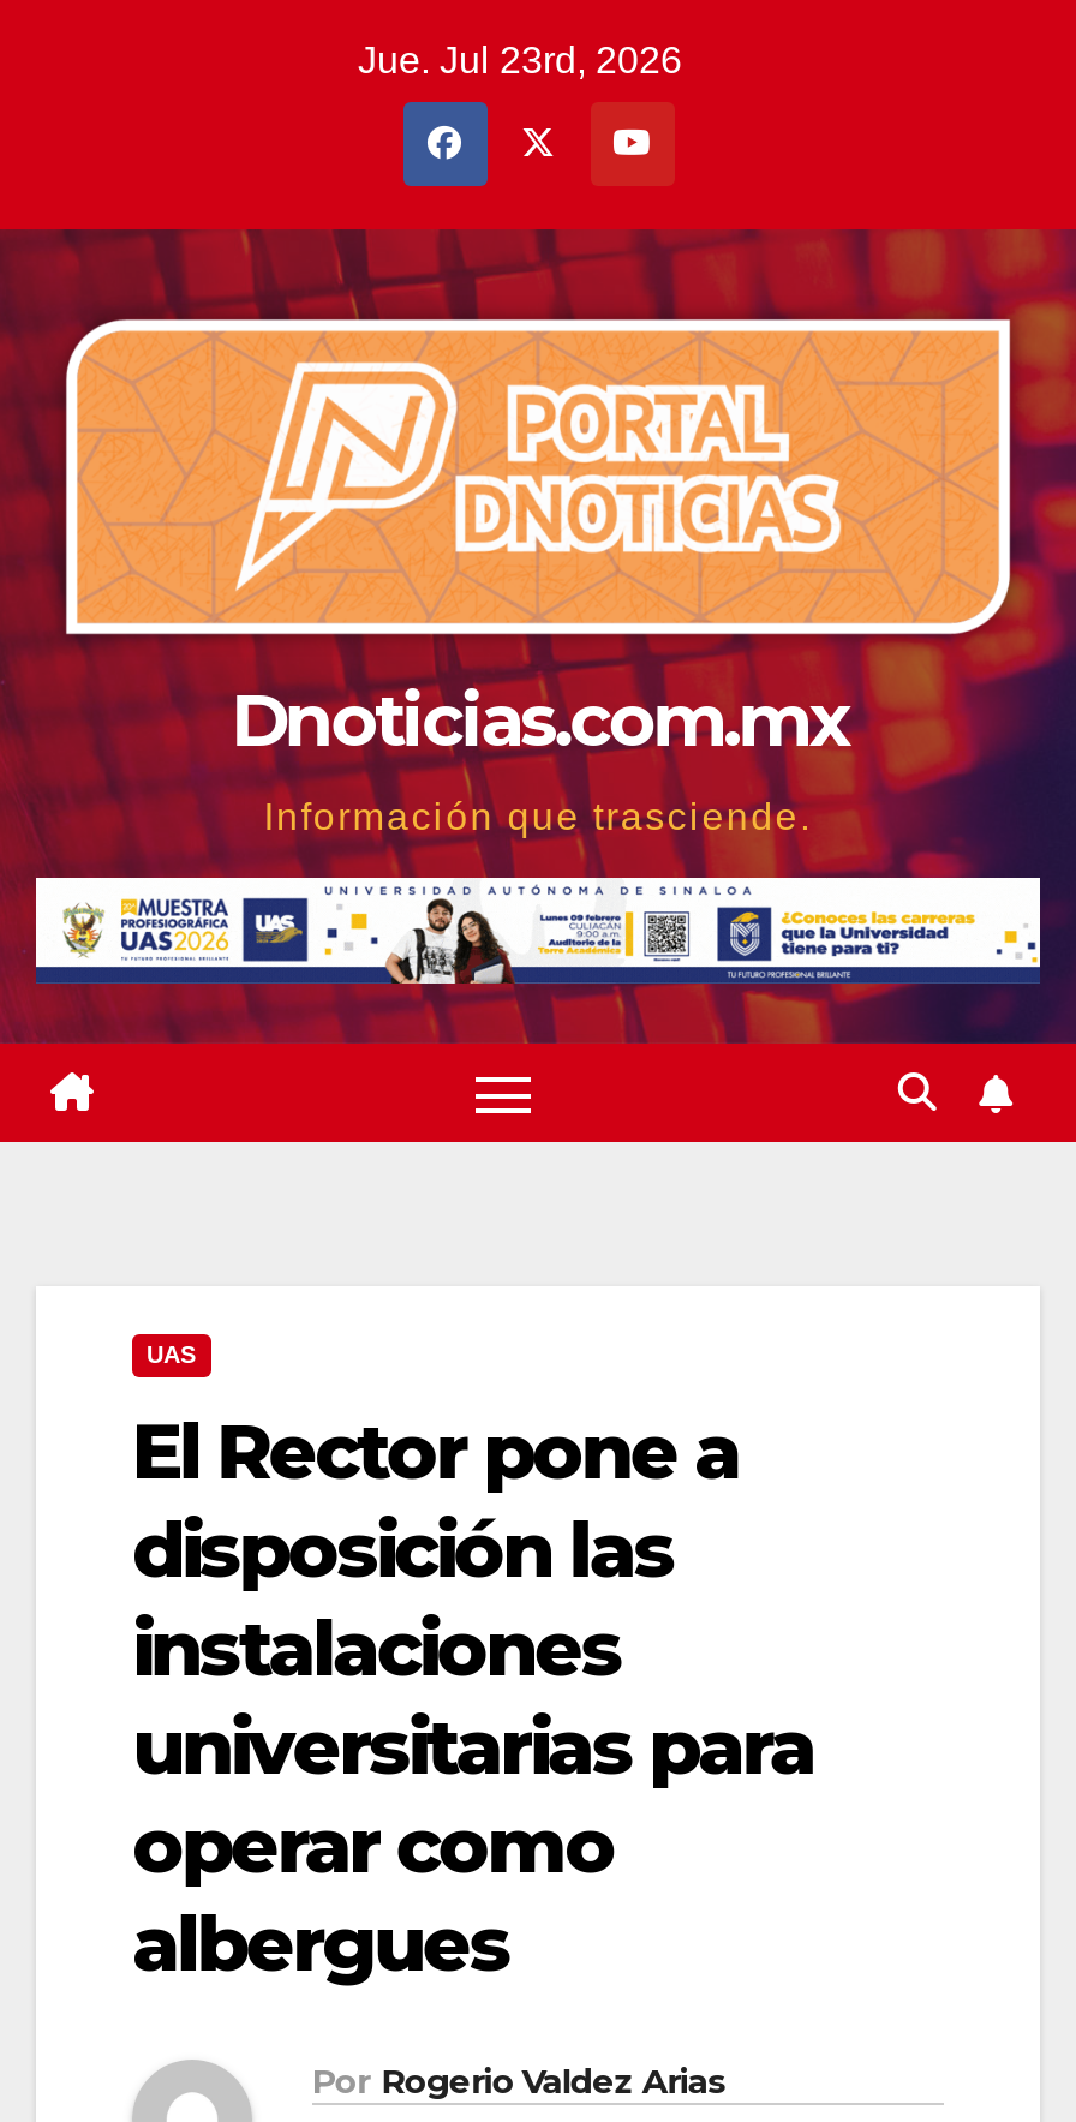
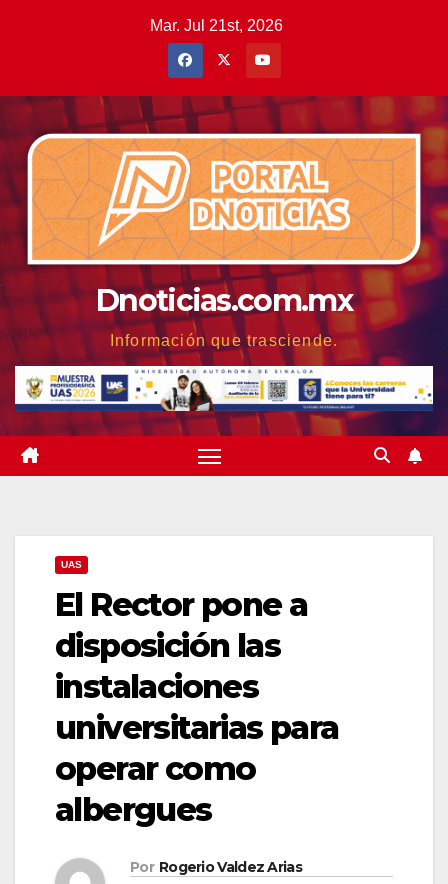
- Jue. Jul 23rd, 2026
+ Mar. Jul 21st, 2026
